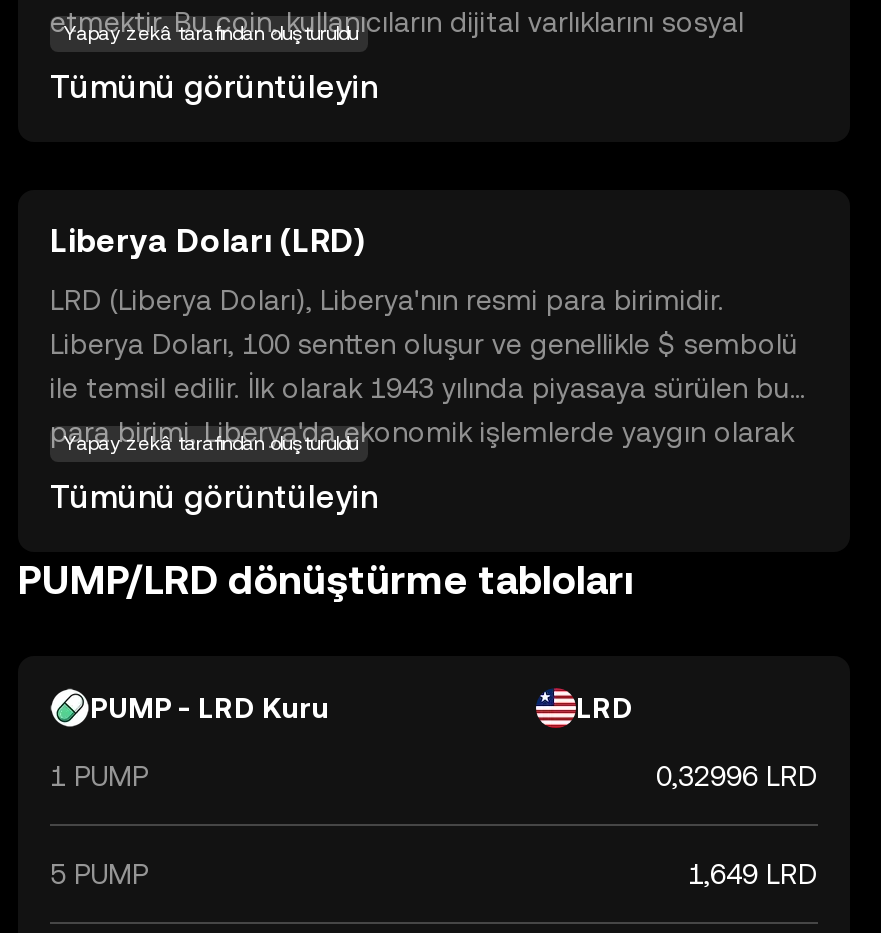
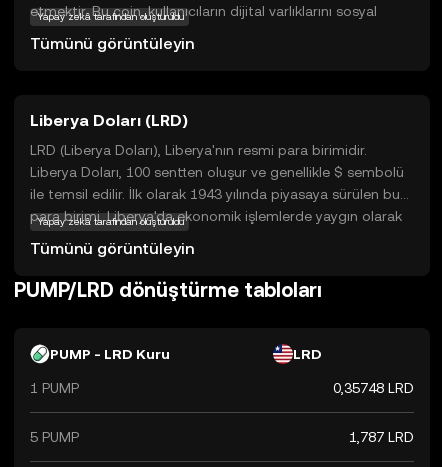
- 0,32996 LRD
+ 0,35748 LRD

- 1,649 LRD
+ 1,787 LRD
